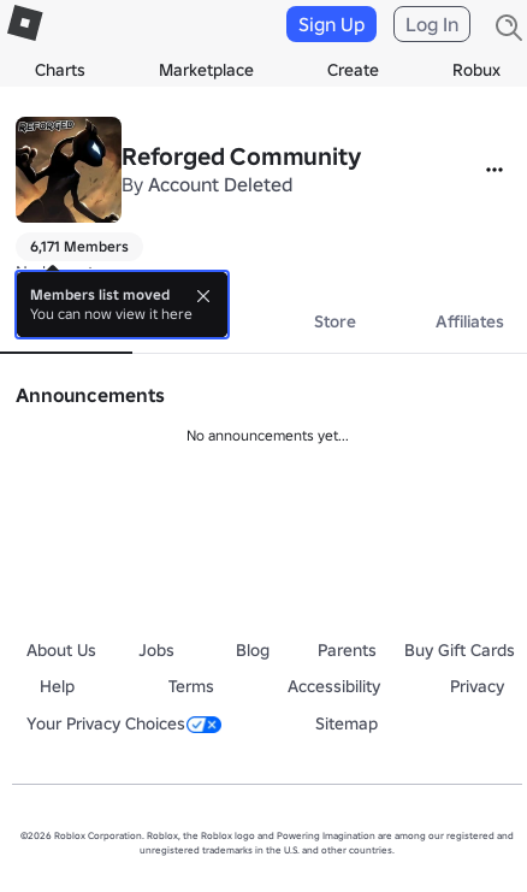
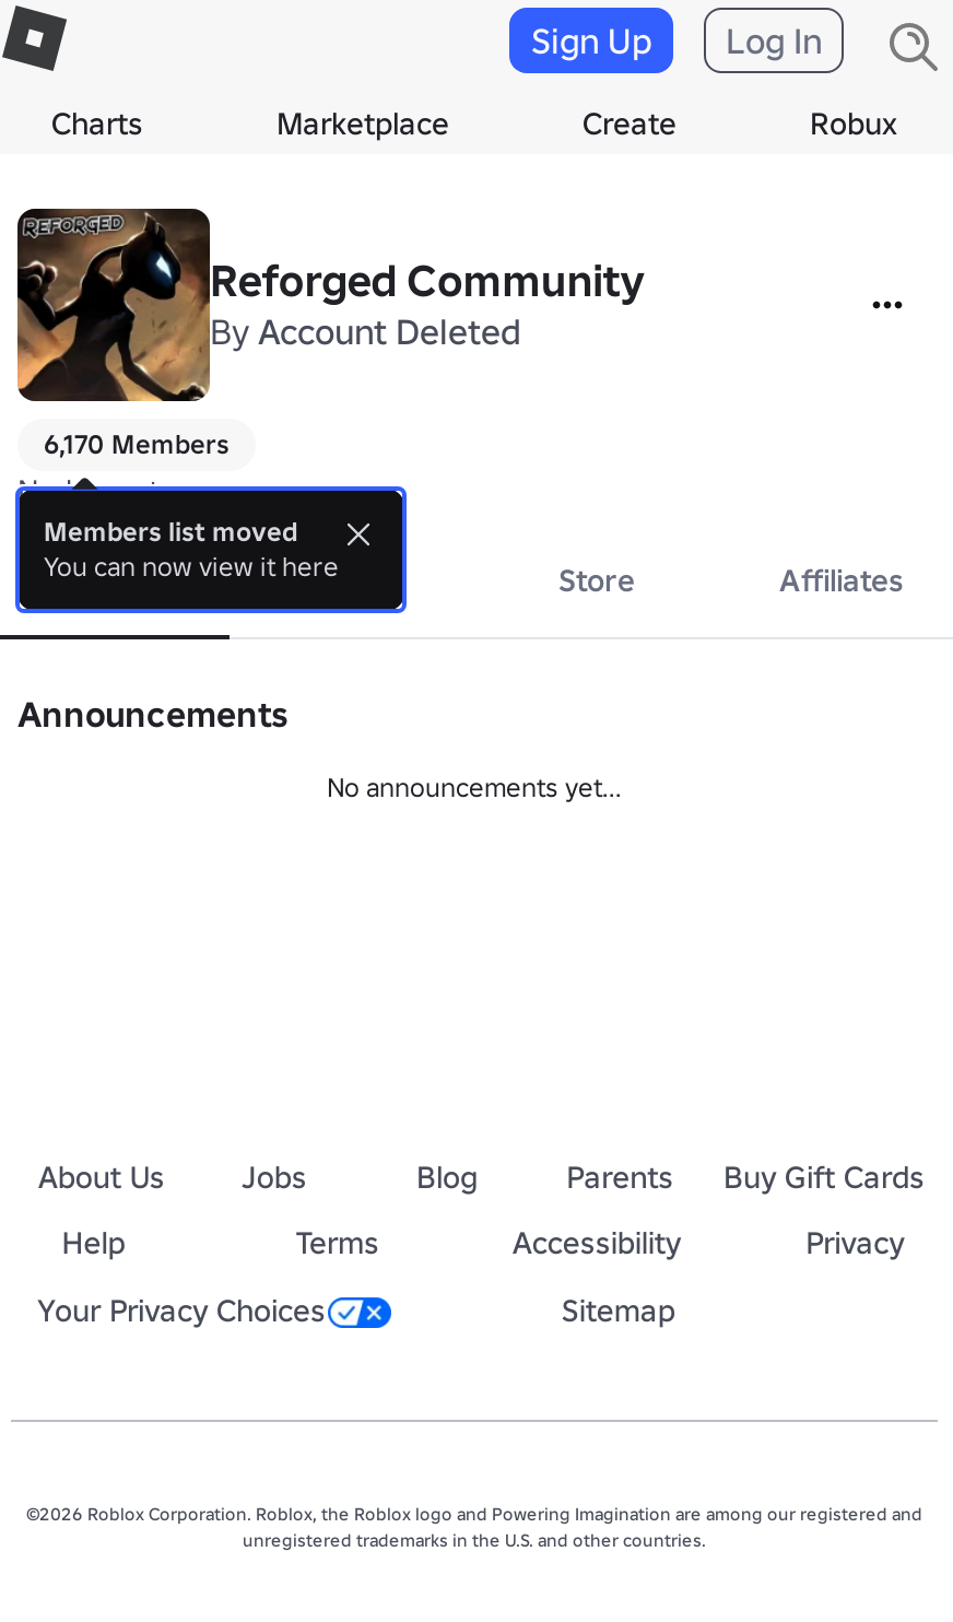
- 6,171 Members
+ 6,170 Members
